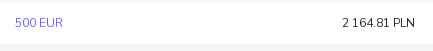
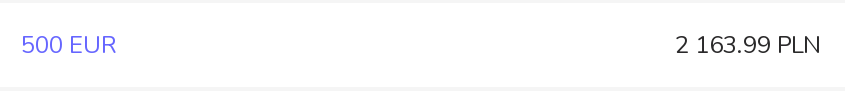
- 2 164.81 PLN
+ 2 163.99 PLN
